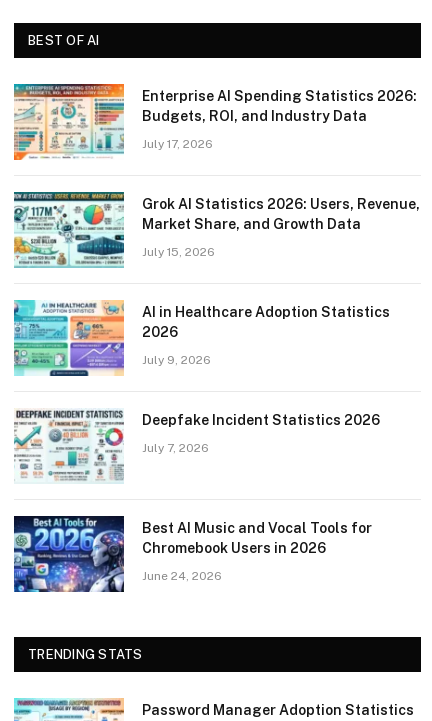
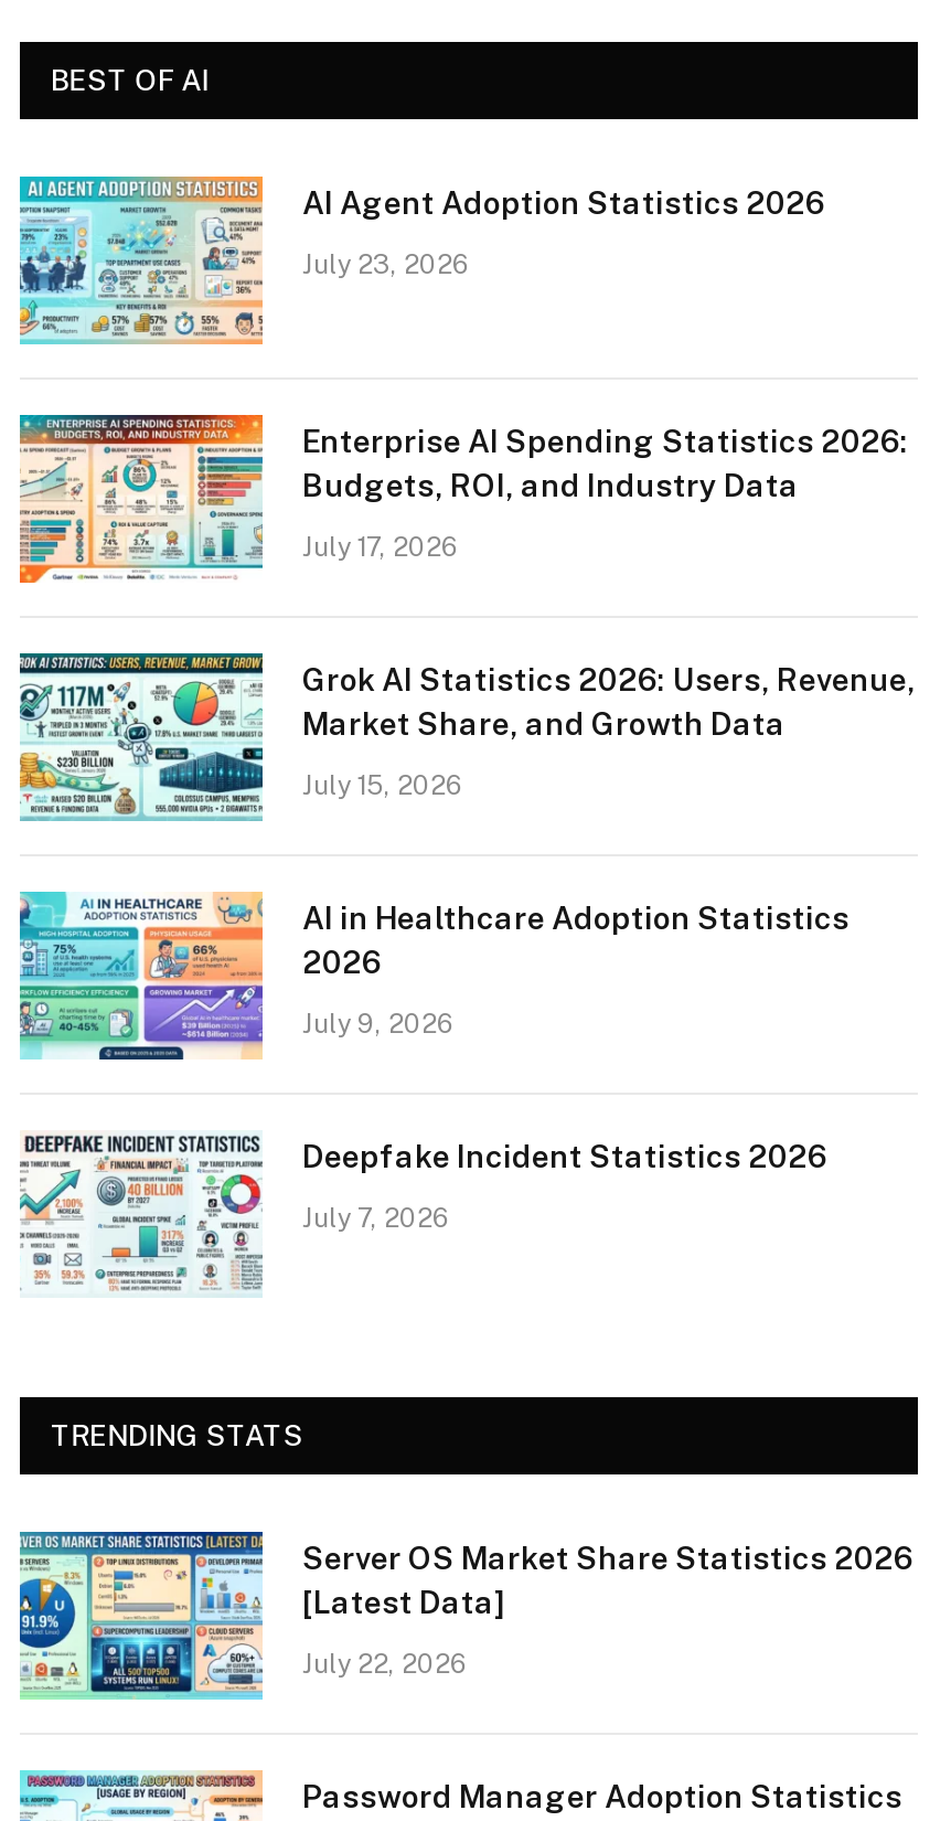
+ [image]
+ AI Agent Adoption Statistics 2026
+ July 23, 2026

- [image]
- Best AI Music and Vocal Tools for
- Chromebook Users in 2026
- June 24, 2026

+ [image]
+ Server OS Market Share Statistics 2026
+ [Latest Data]
+ July 22, 2026
